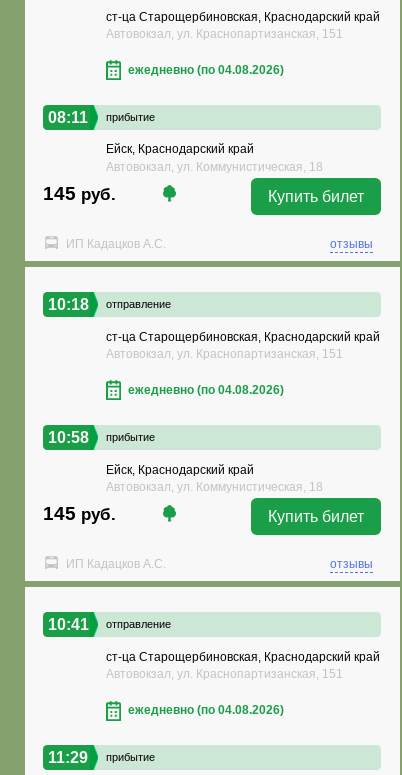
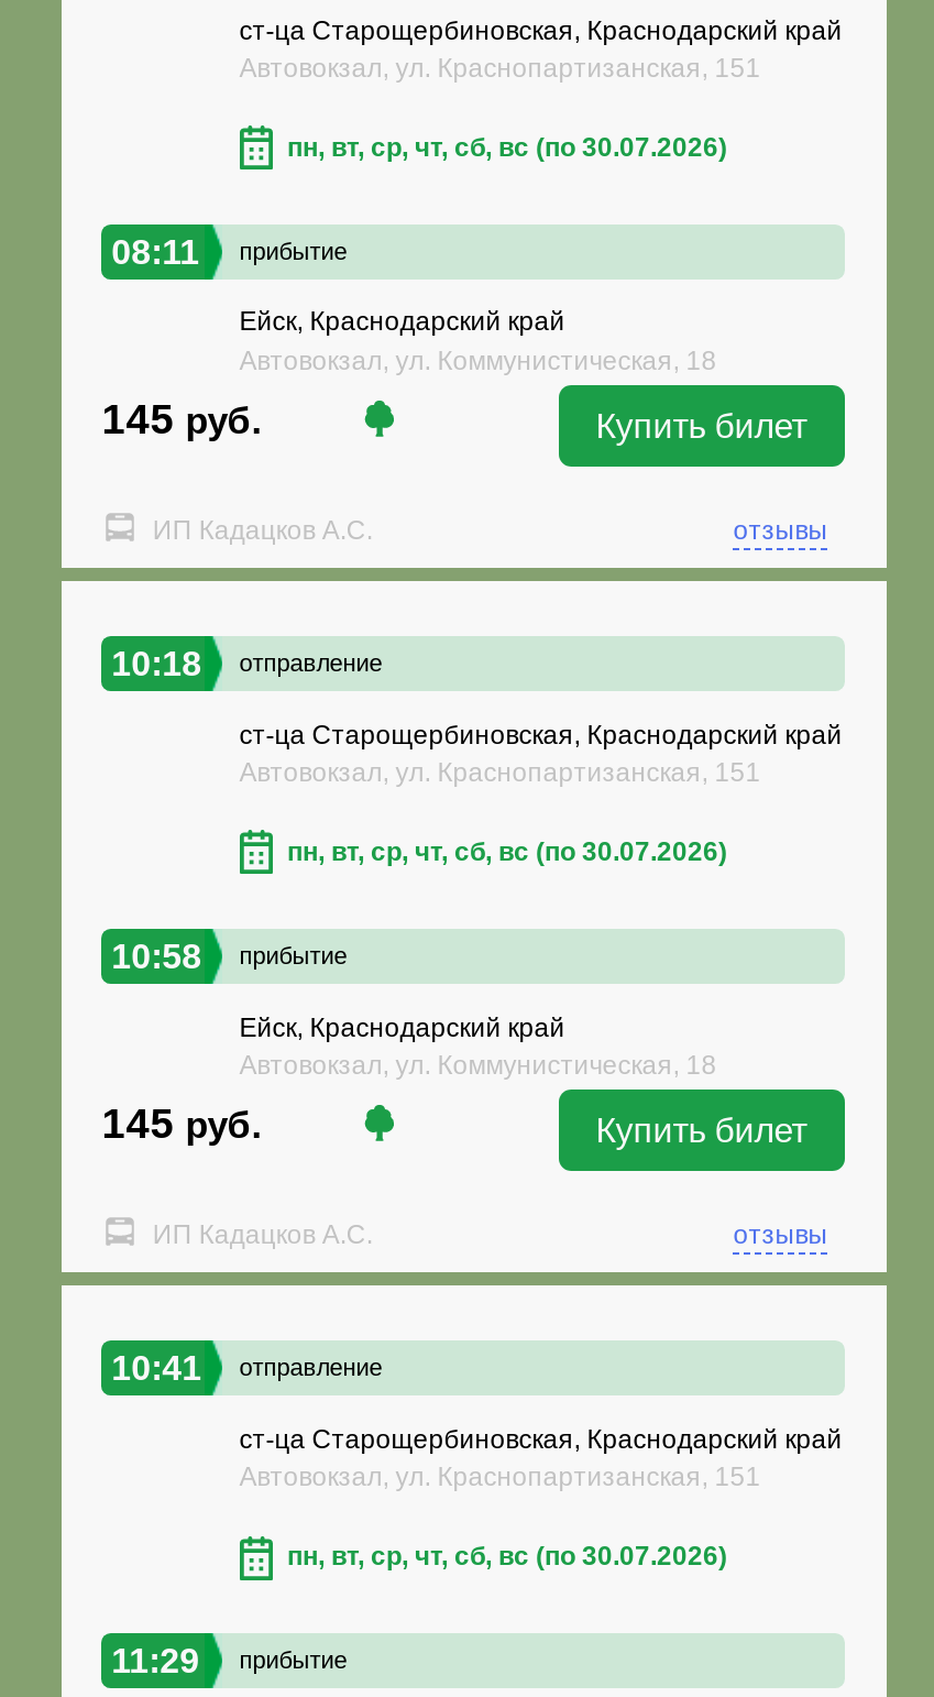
- ежедневно (по 04.08.2026)
+ пн, вт, ср, чт, сб, вс (по 30.07.2026)

- ежедневно (по 04.08.2026)
+ пн, вт, ср, чт, сб, вс (по 30.07.2026)

- ежедневно (по 04.08.2026)
+ пн, вт, ср, чт, сб, вс (по 30.07.2026)
